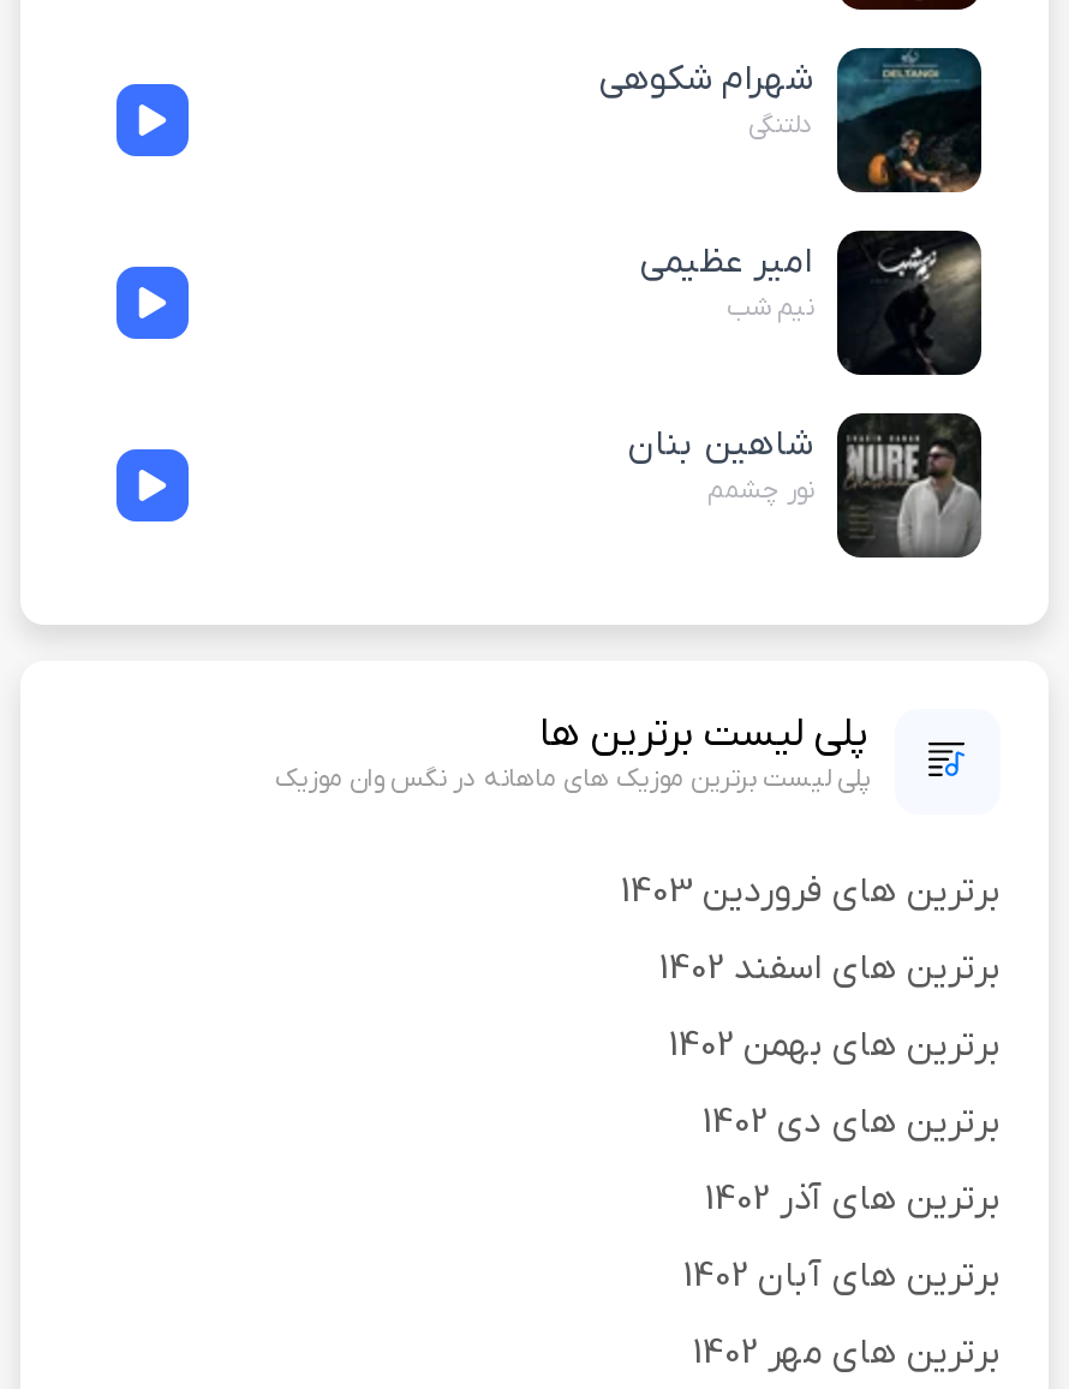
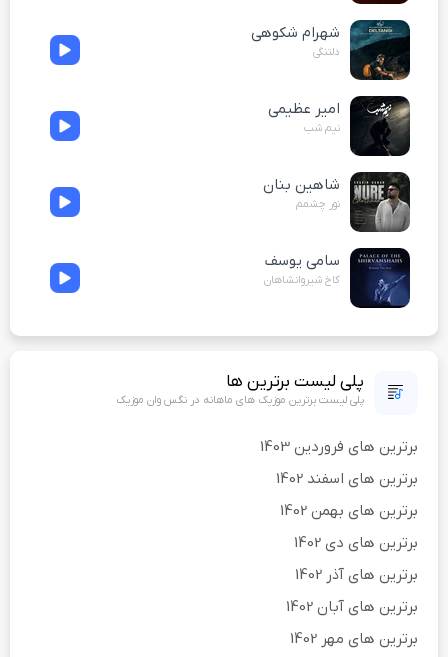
+ [image]
+ سامی یوسف
+ کاخ شیروانشاهان
